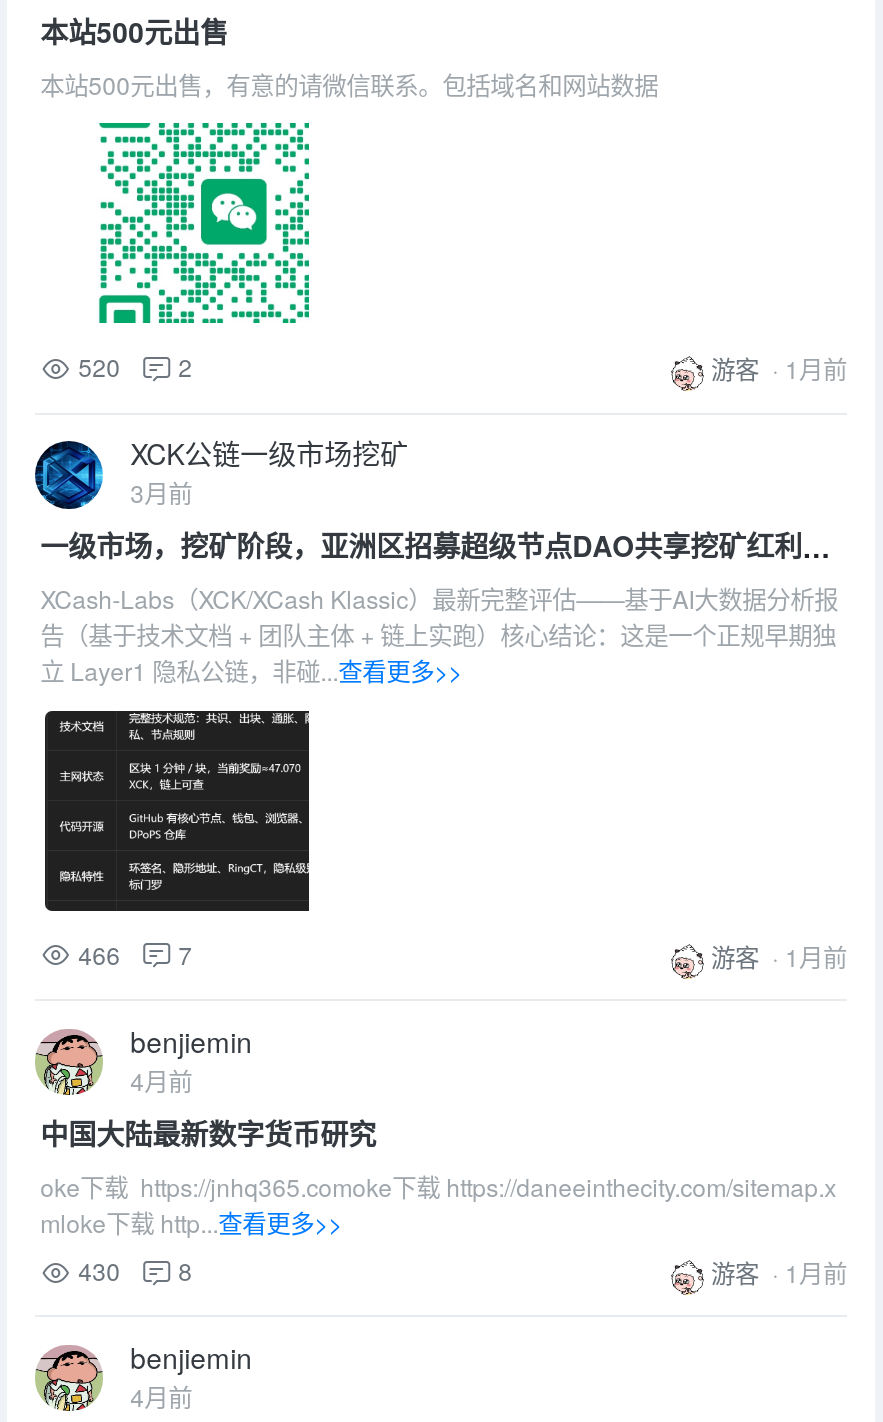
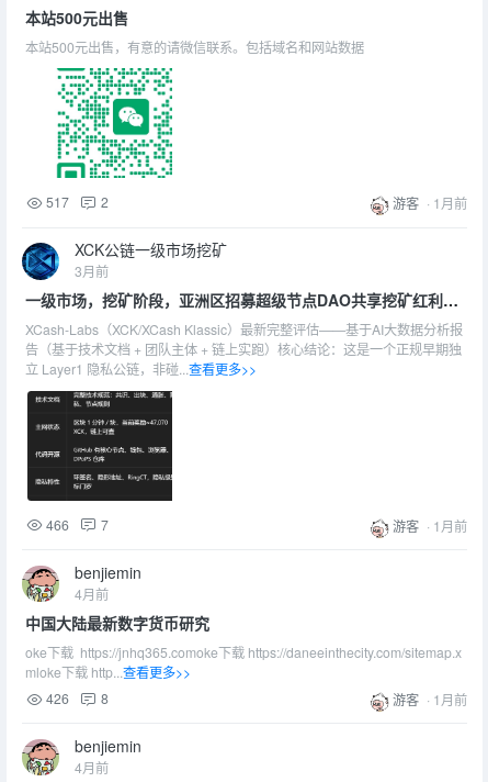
- 520 2
+ 517 2

- 430 8
+ 426 8
